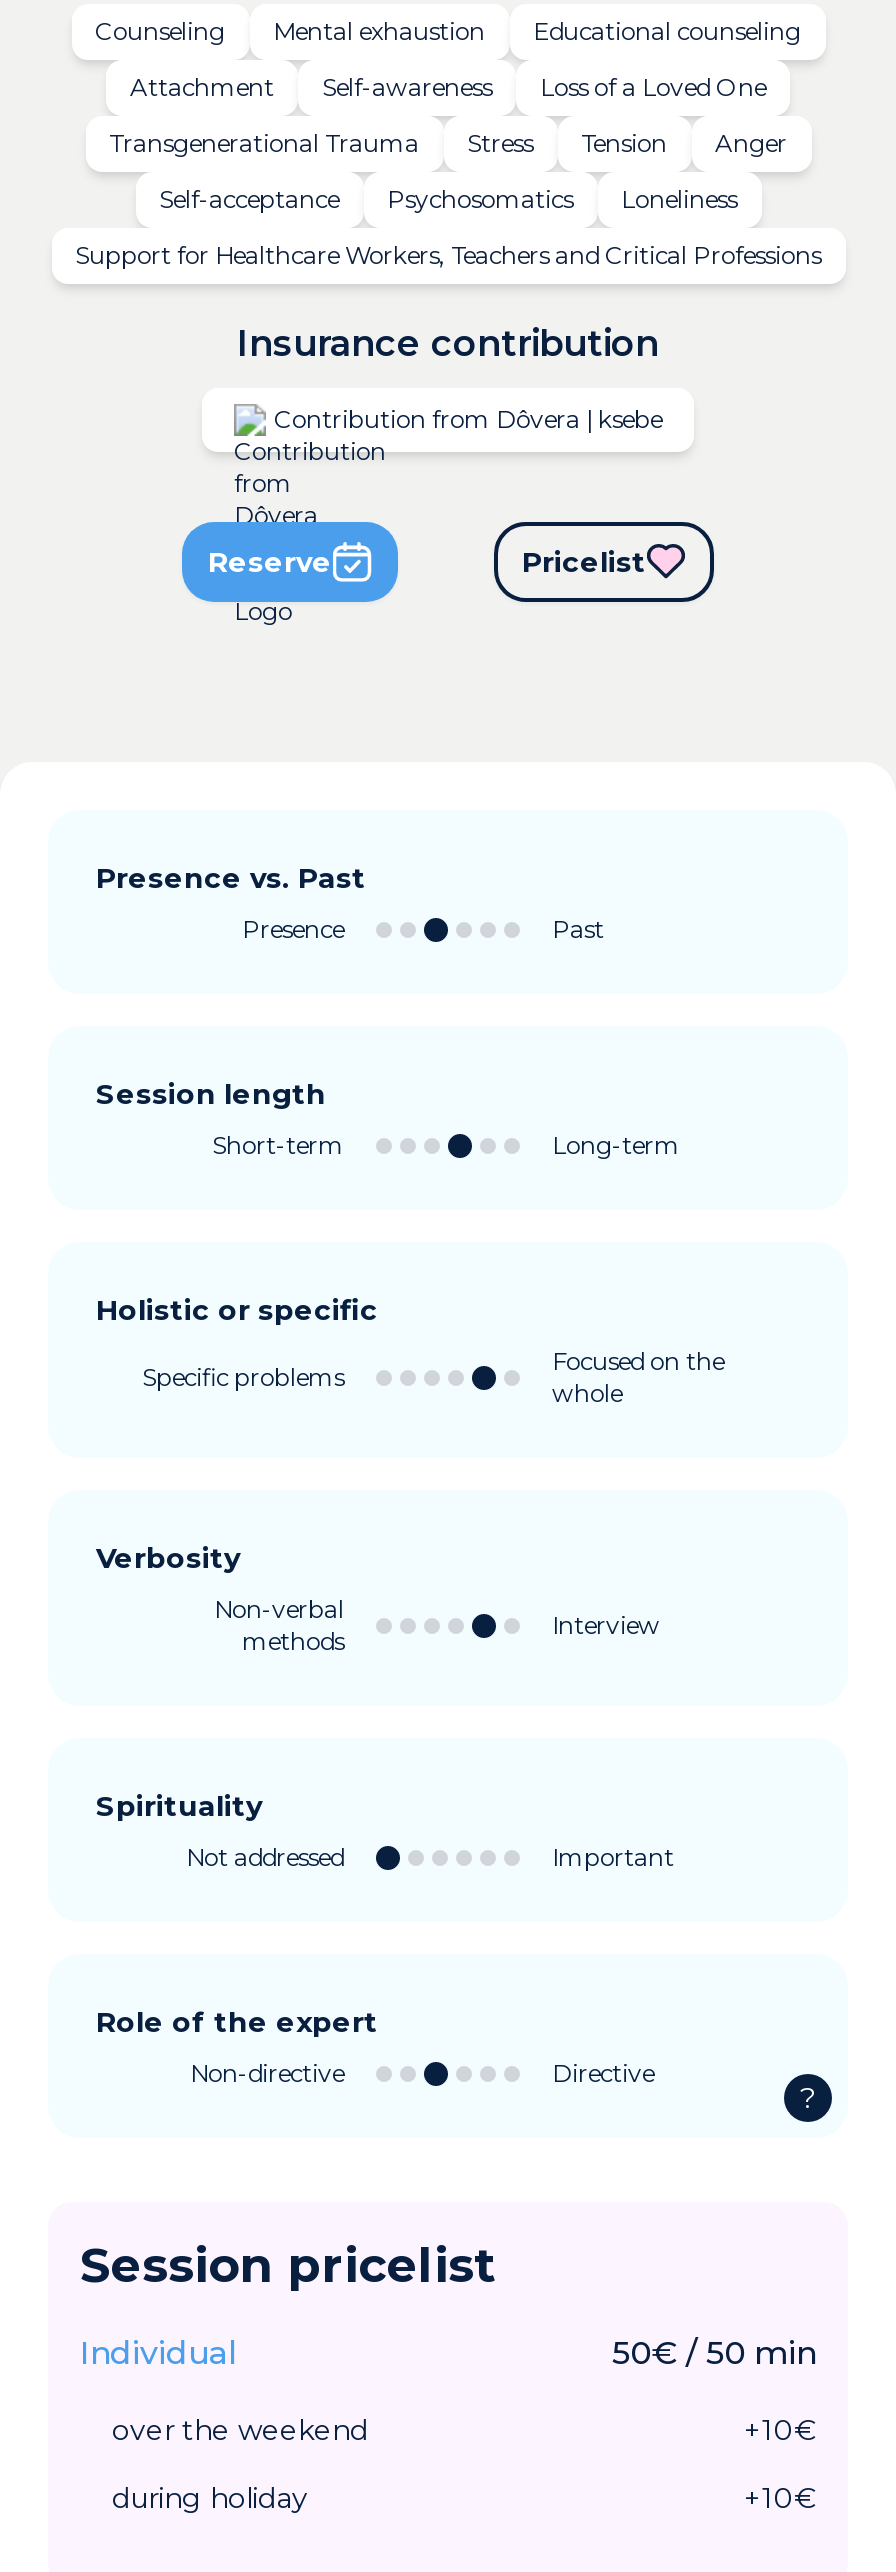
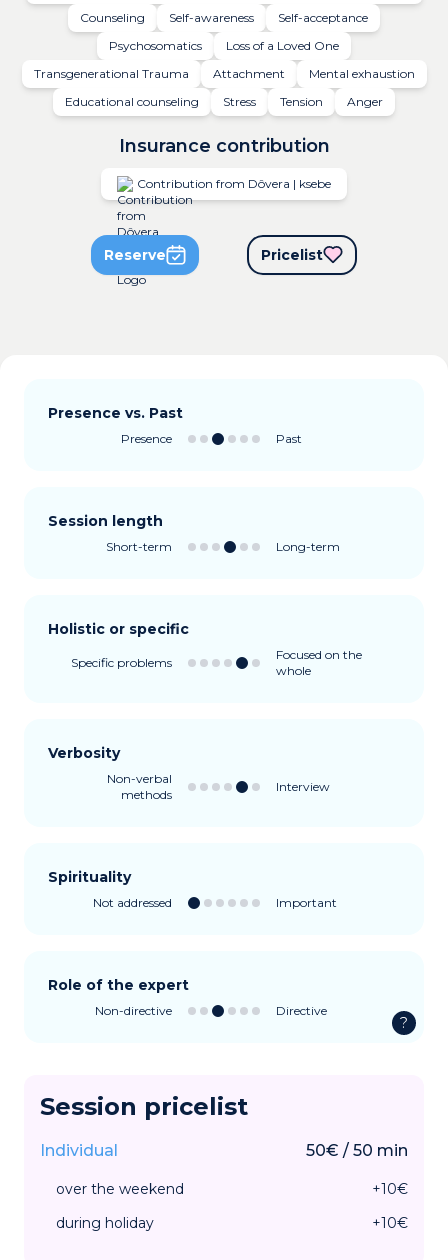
moved down: Attachment | Mental exhaustion | Educational counseling

moved down: Stress | Tension | Anger

- Loneliness
- Support for Healthcare Workers, Teachers and Critical Professions

moved up: Self-acceptance | Psychosomatics
